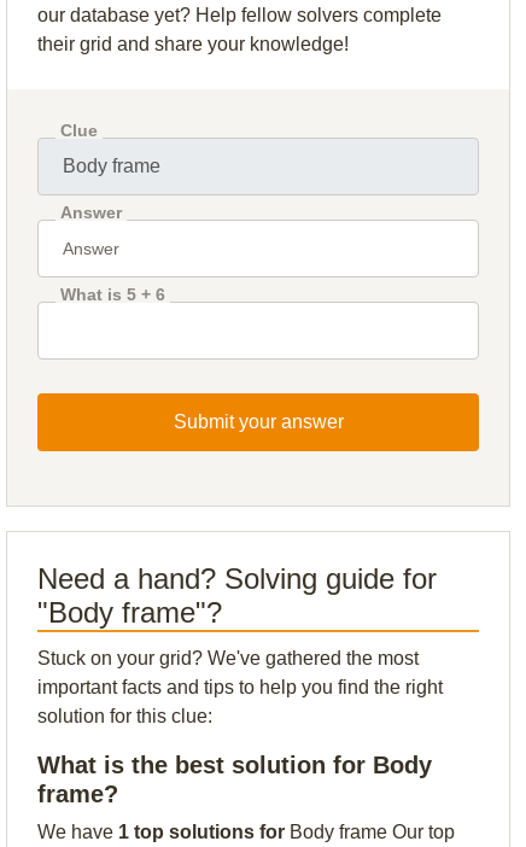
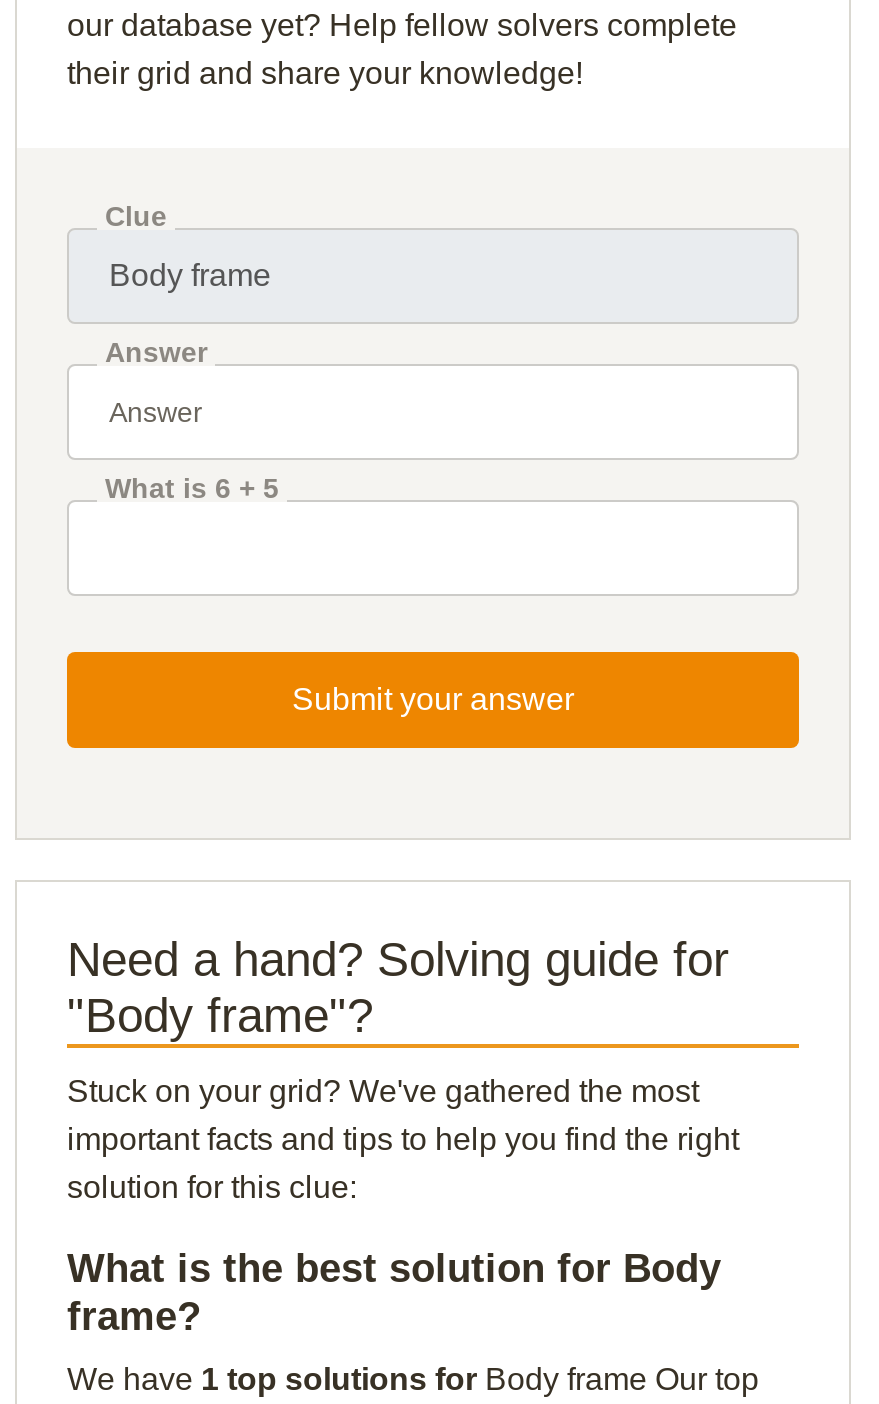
- What is 5 + 6
+ What is 6 + 5
